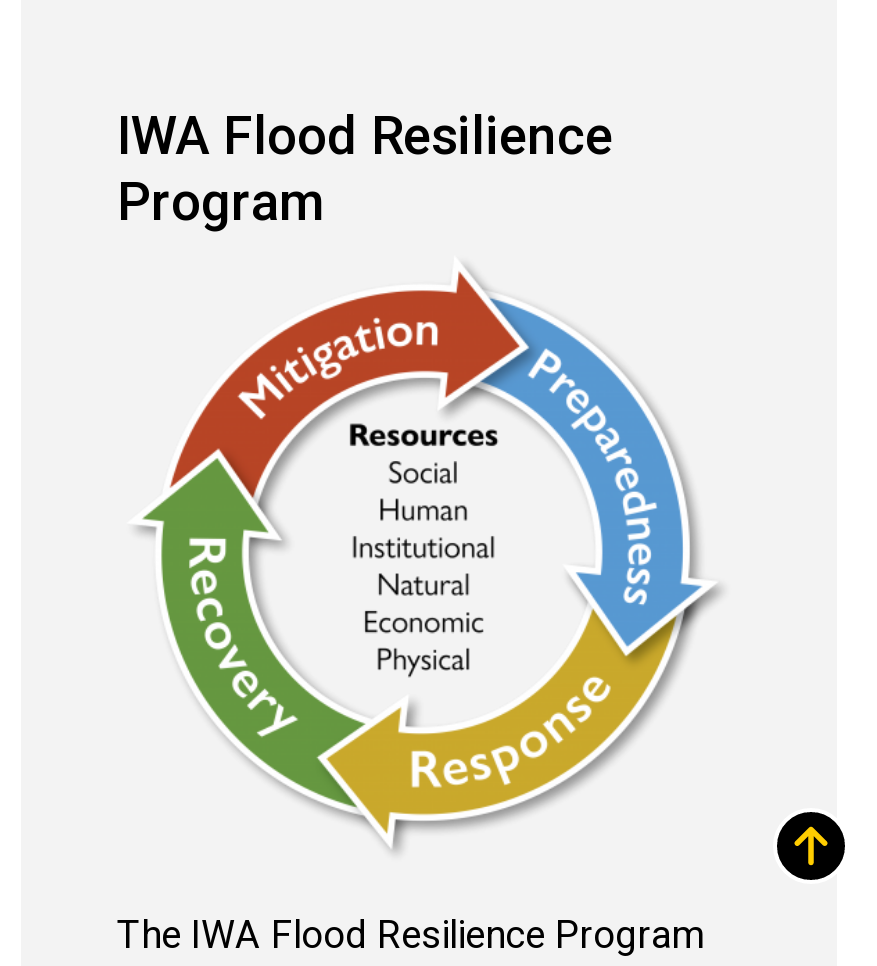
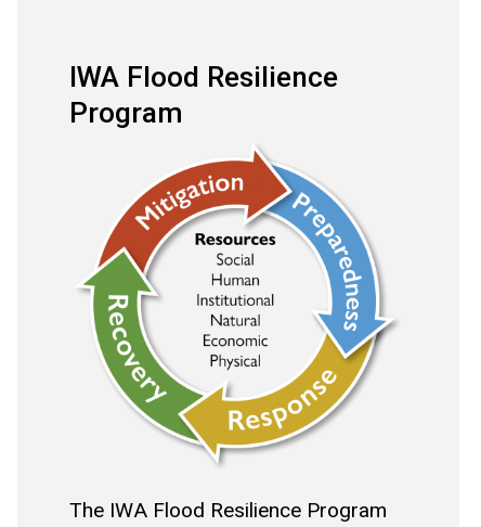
- [image]
